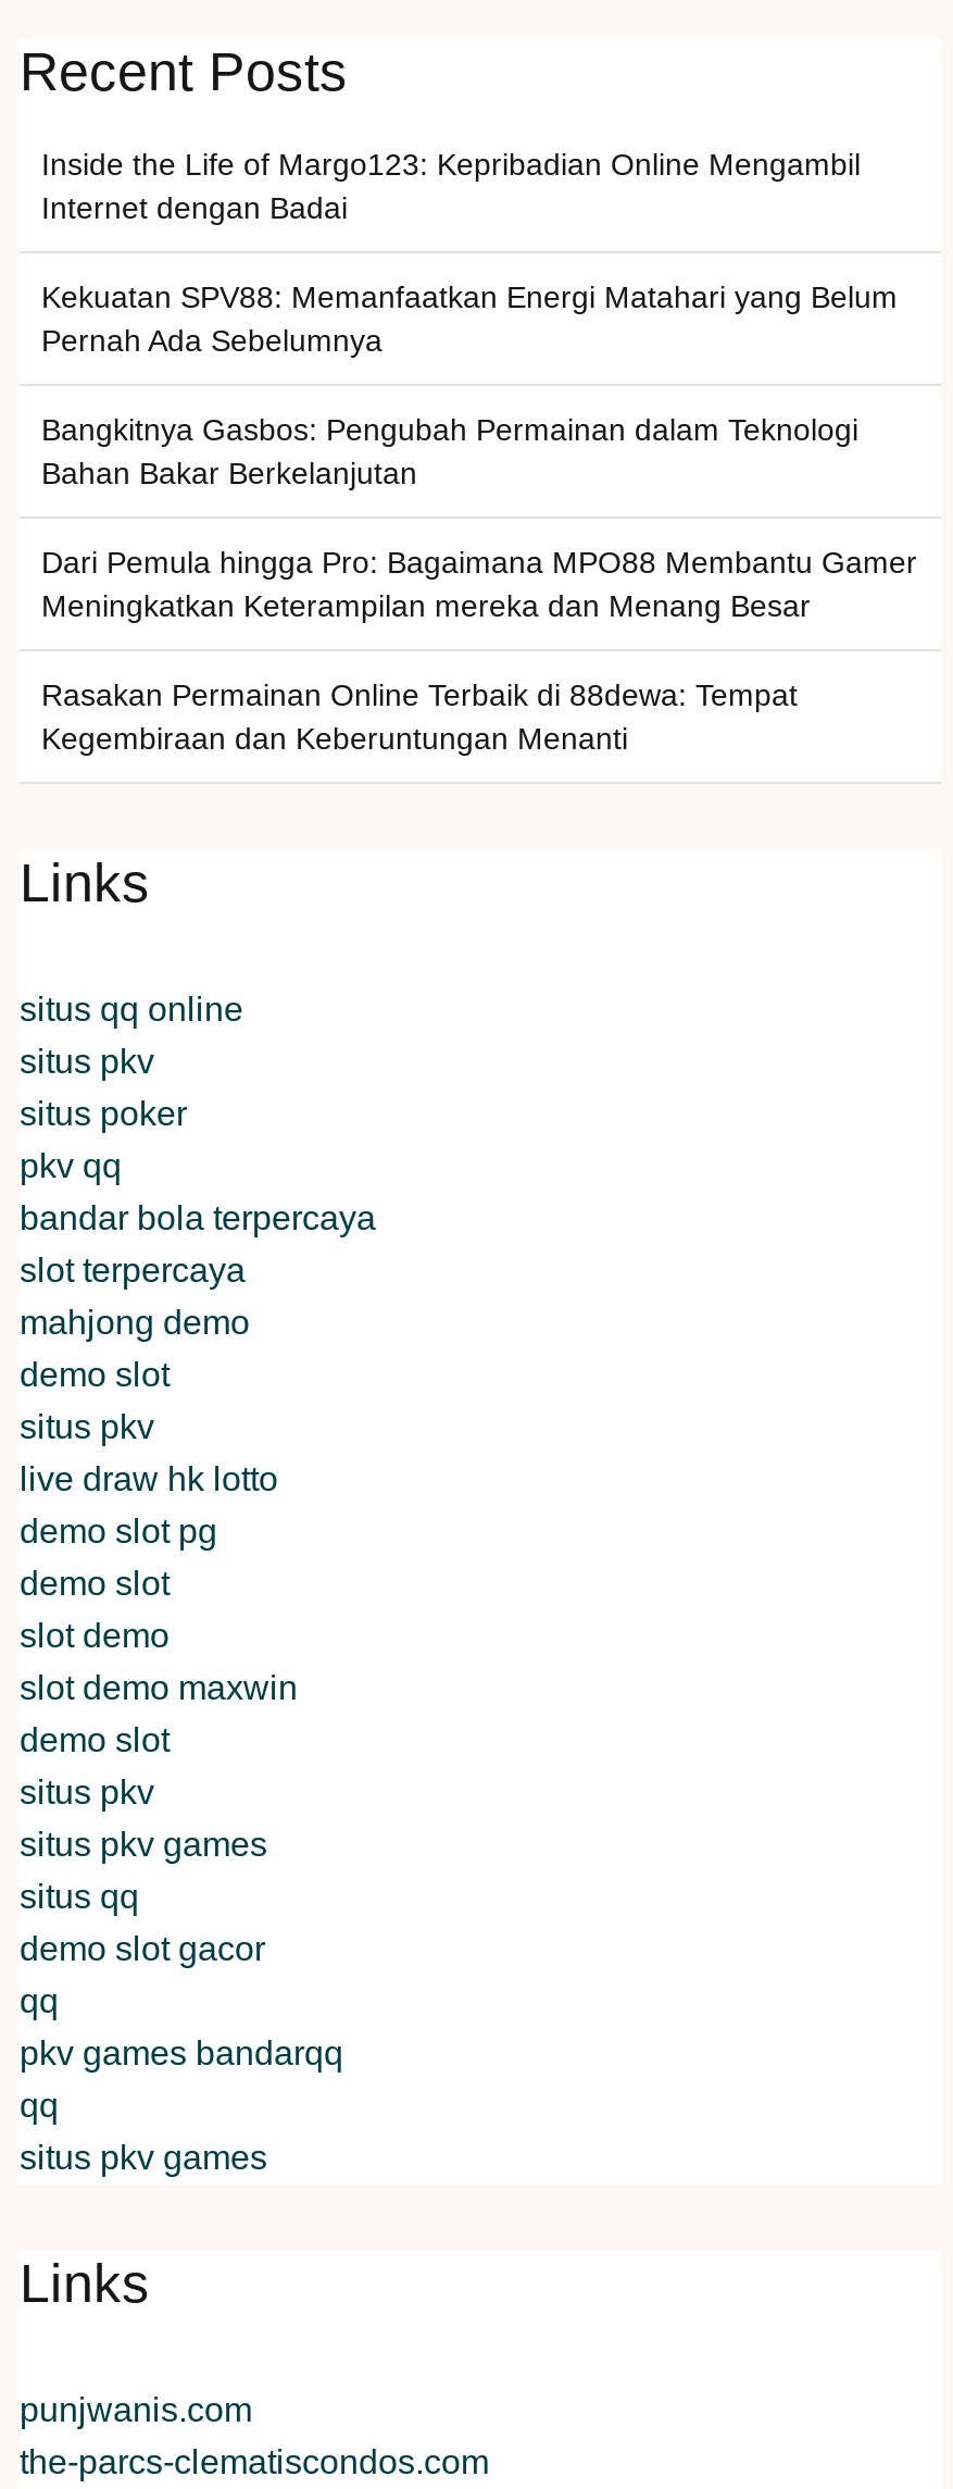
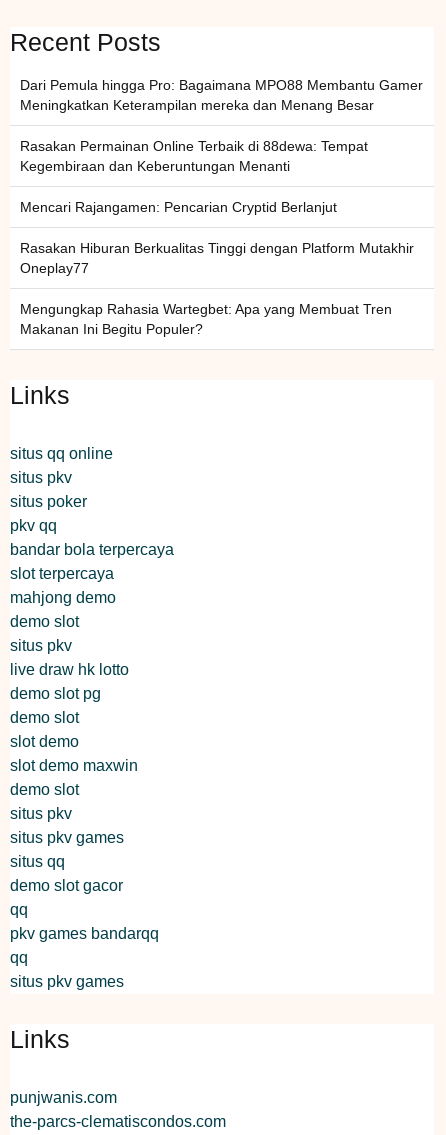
- Inside the Life of Margo123: Kepribadian Online Mengambil
- Internet dengan Badai
- Kekuatan SPV88: Memanfaatkan Energi Matahari yang Belum
- Pernah Ada Sebelumnya
- Bangkitnya Gasbos: Pengubah Permainan dalam Teknologi
- Bahan Bakar Berkelanjutan

moved up: Dari Pemula hingga Pro: Bagaimana MPO88 Membantu Gamer | Meningkatkan Keterampilan mereka dan Menang Besar | Rasakan Permainan Online Terbaik di 88dewa: Tempat | Kegembiraan dan Keberuntungan Menanti

+ Mencari Rajangamen: Pencarian Cryptid Berlanjut
+ Rasakan Hiburan Berkualitas Tinggi dengan Platform Mutakhir
+ Oneplay77
+ Mengungkap Rahasia Wartegbet: Apa yang Membuat Tren
+ Makanan Ini Begitu Populer?
